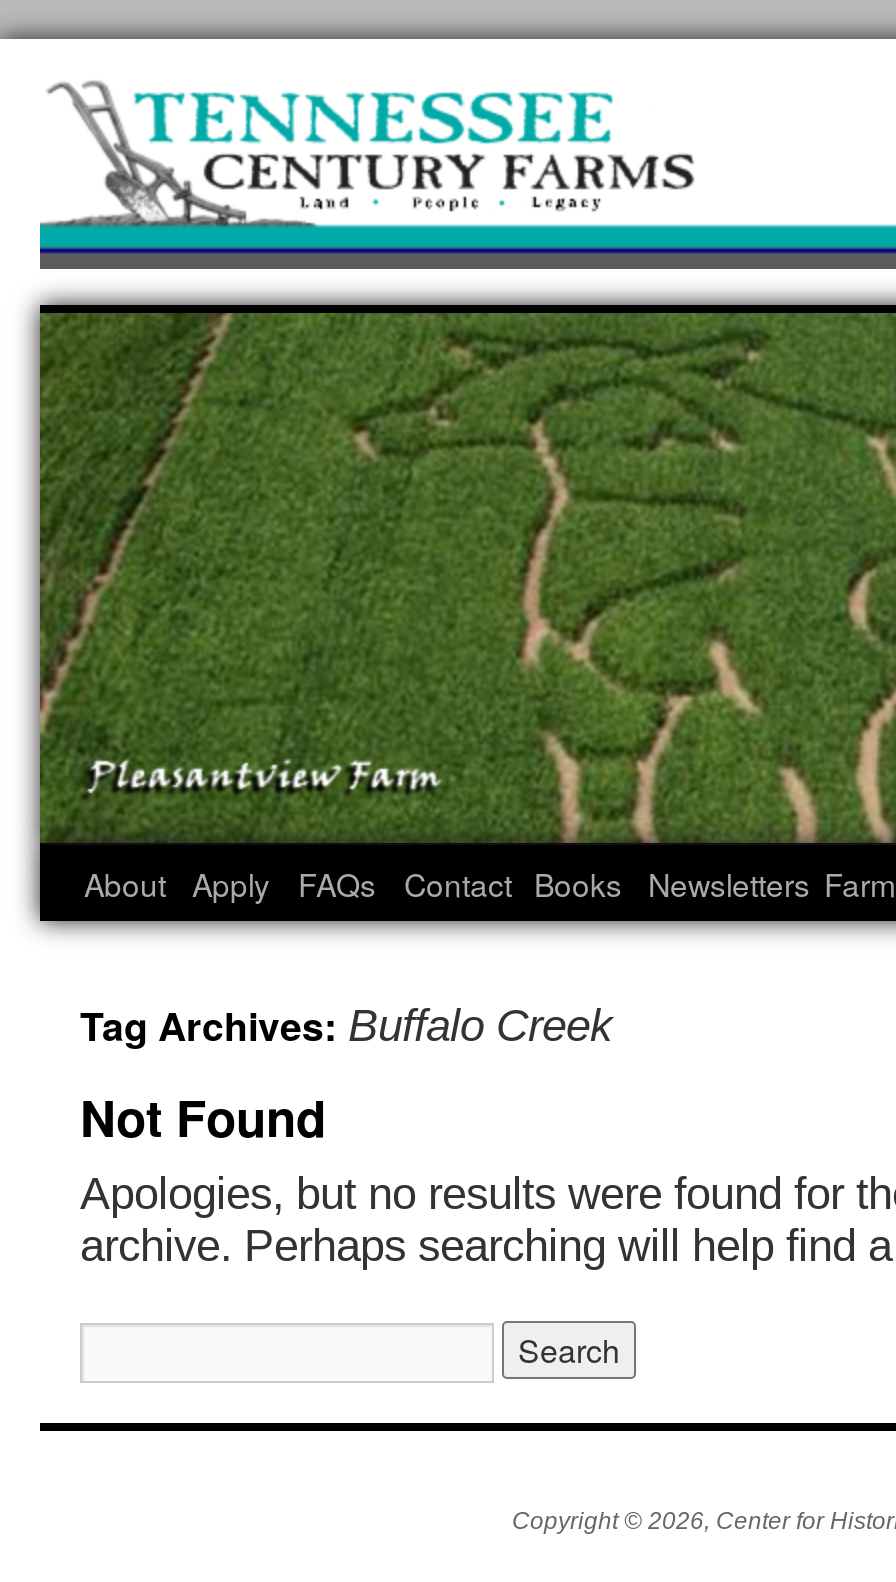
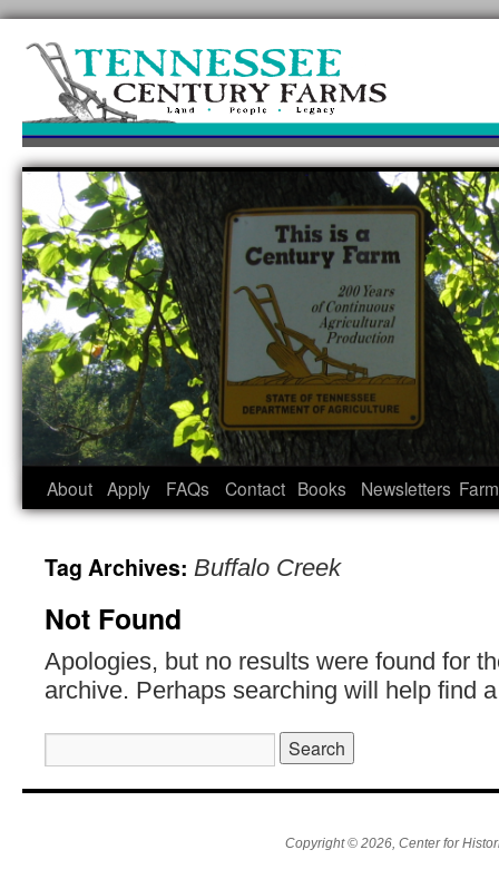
- [image]
+ [image]
